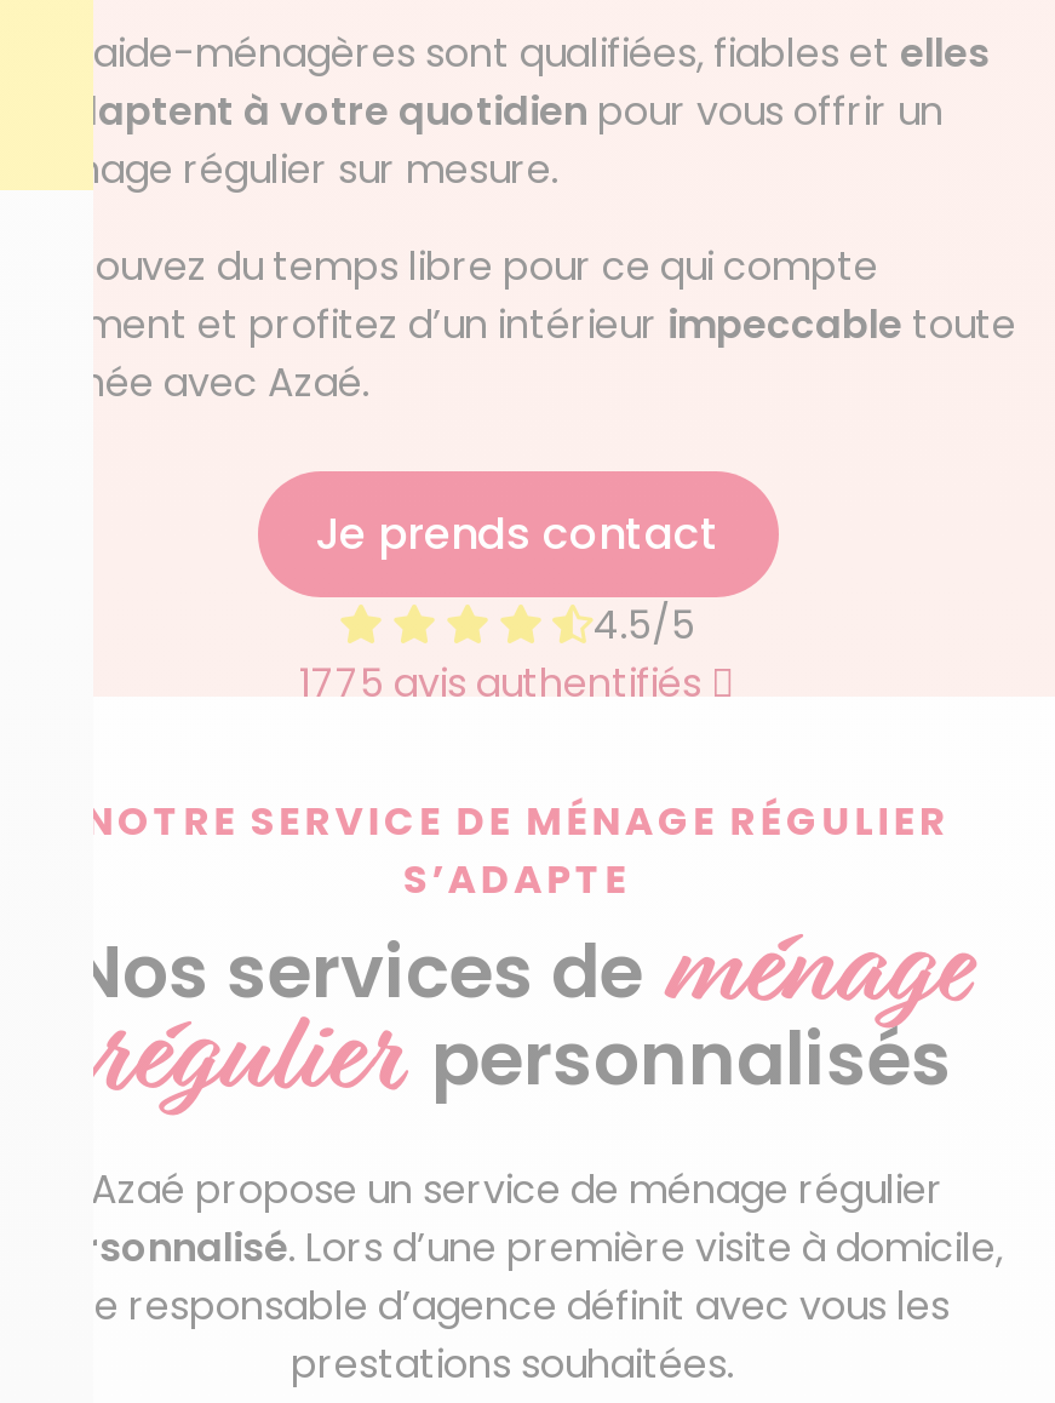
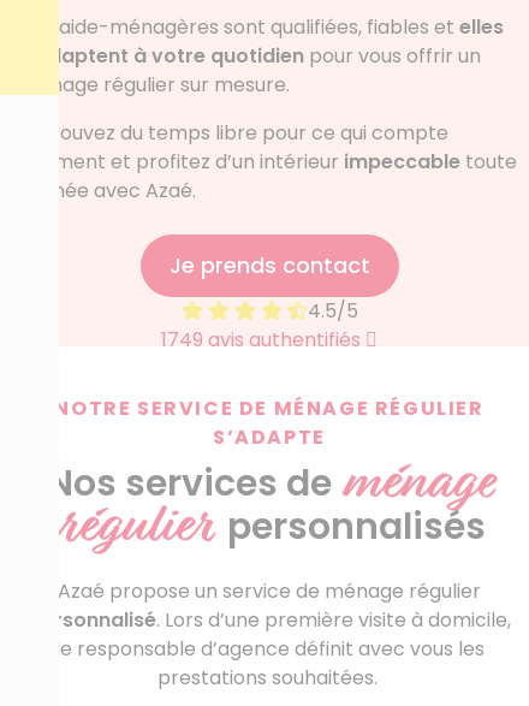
- 1775 avis authentifiés
+ 1749 avis authentifiés
